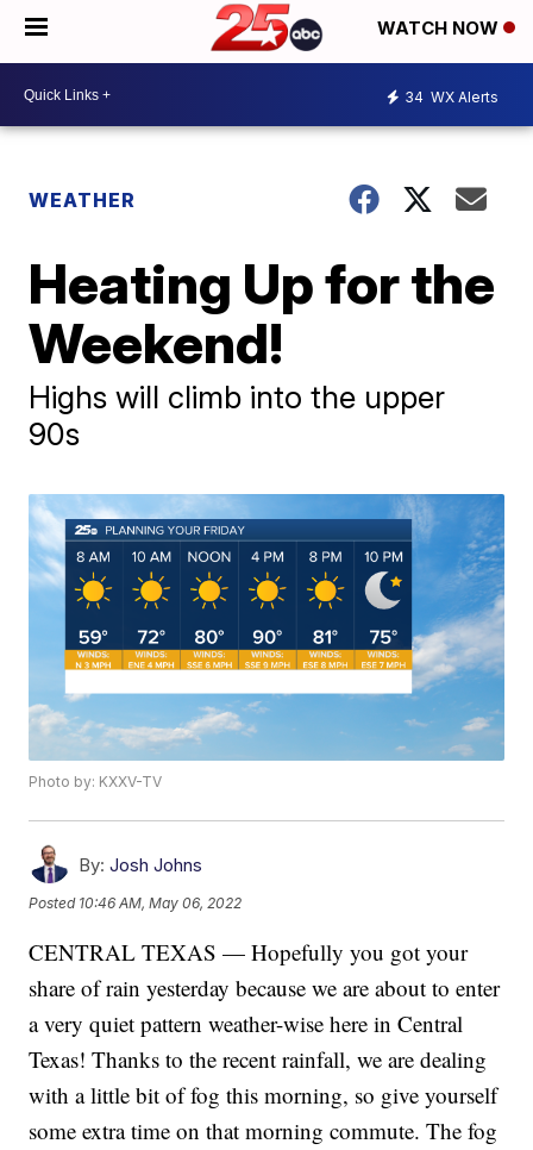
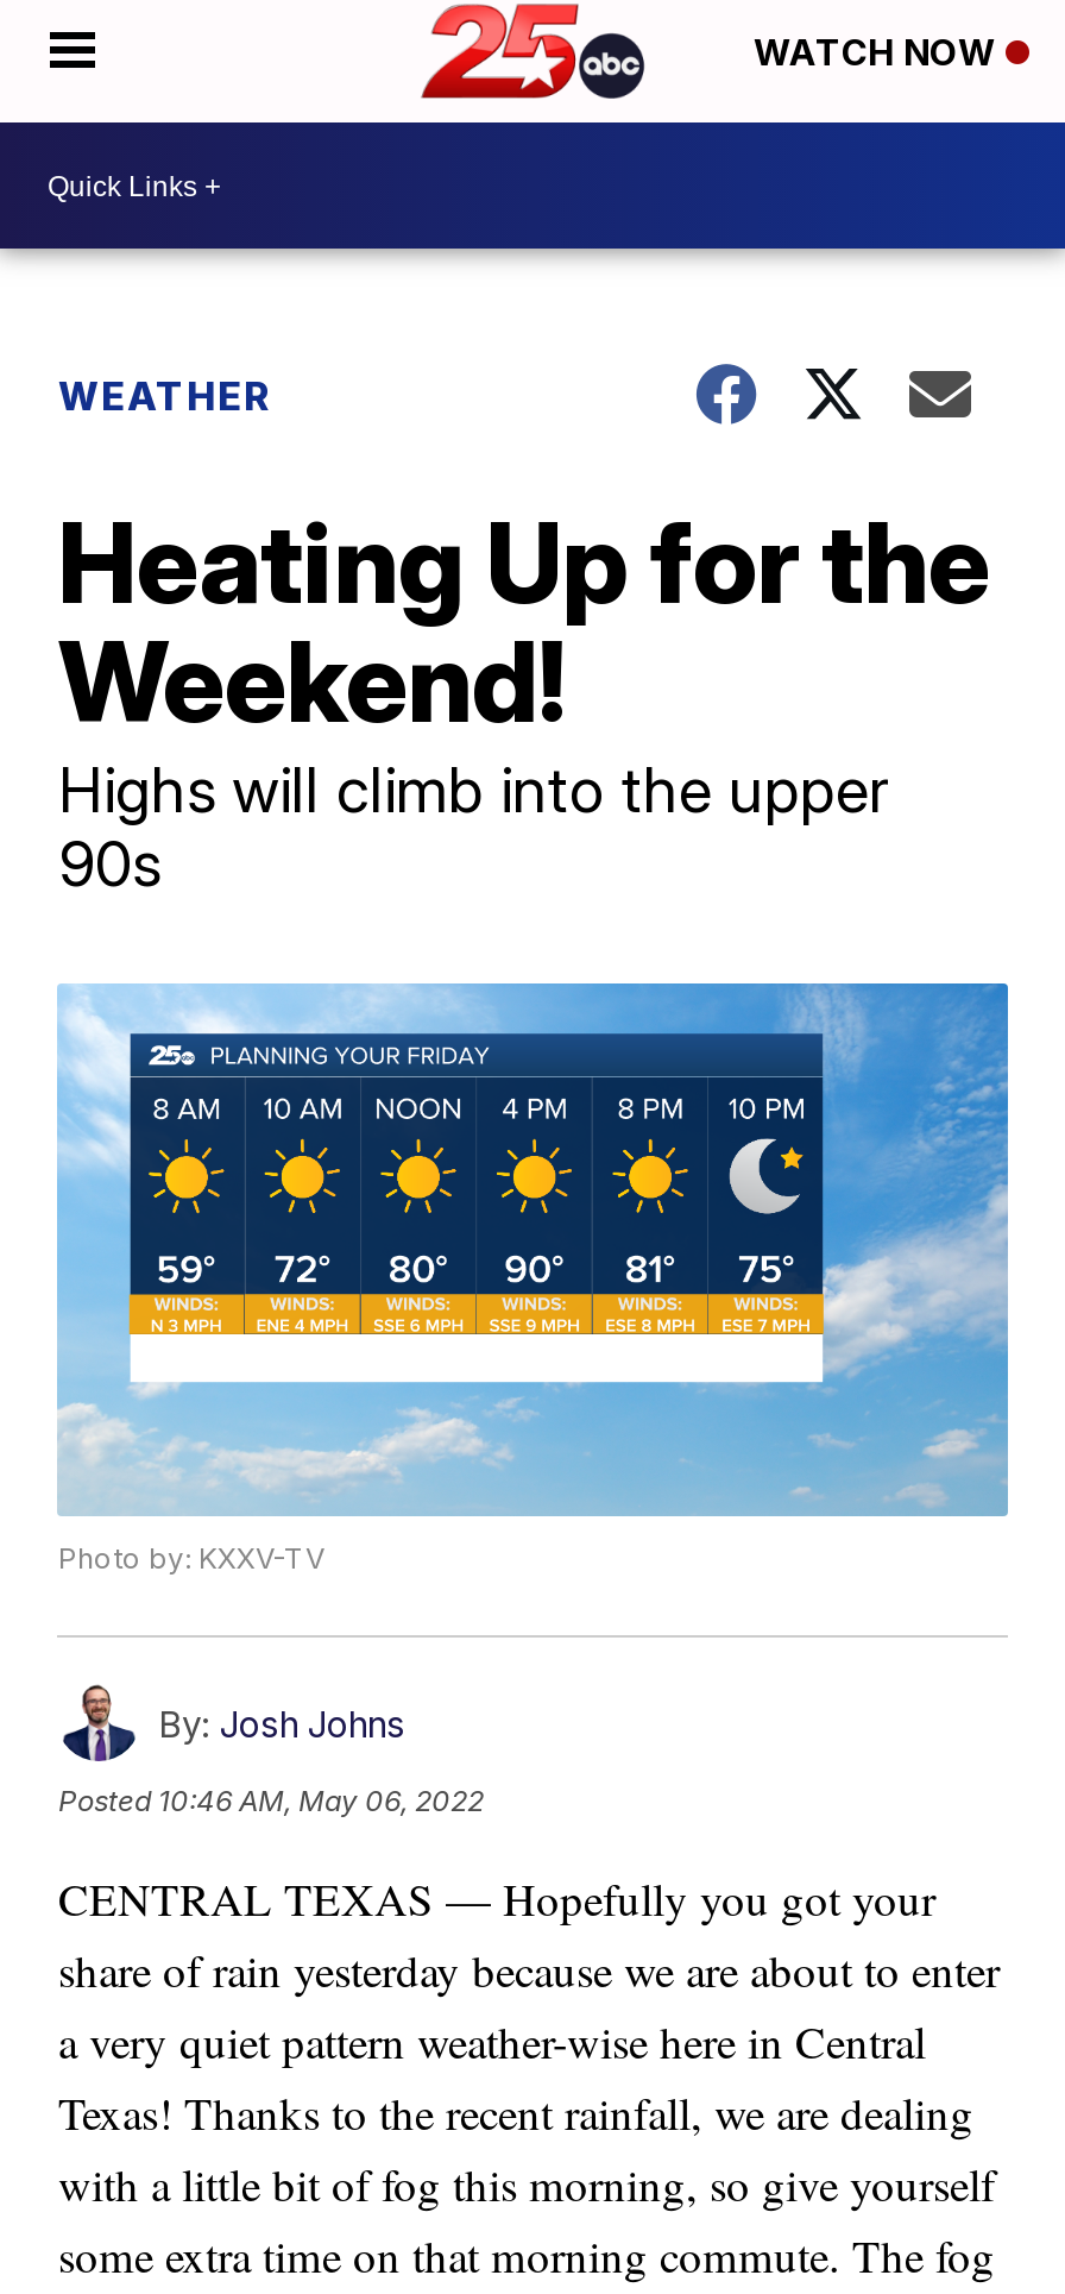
- 34 WX Alerts
